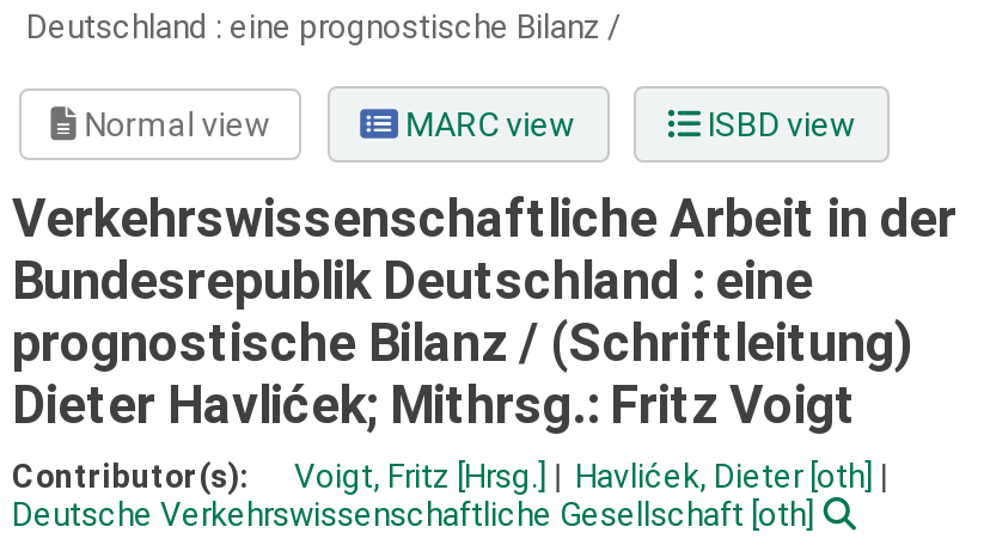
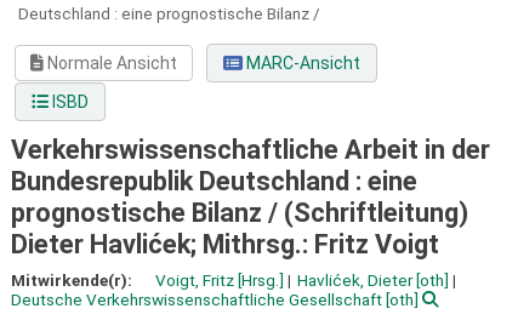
- Normal view
- MARC view
- ISBD view
+ Normale Ansicht
+ MARC-Ansicht
+ ISBD

- Contributor(s):
+ Mitwirkende(r):
